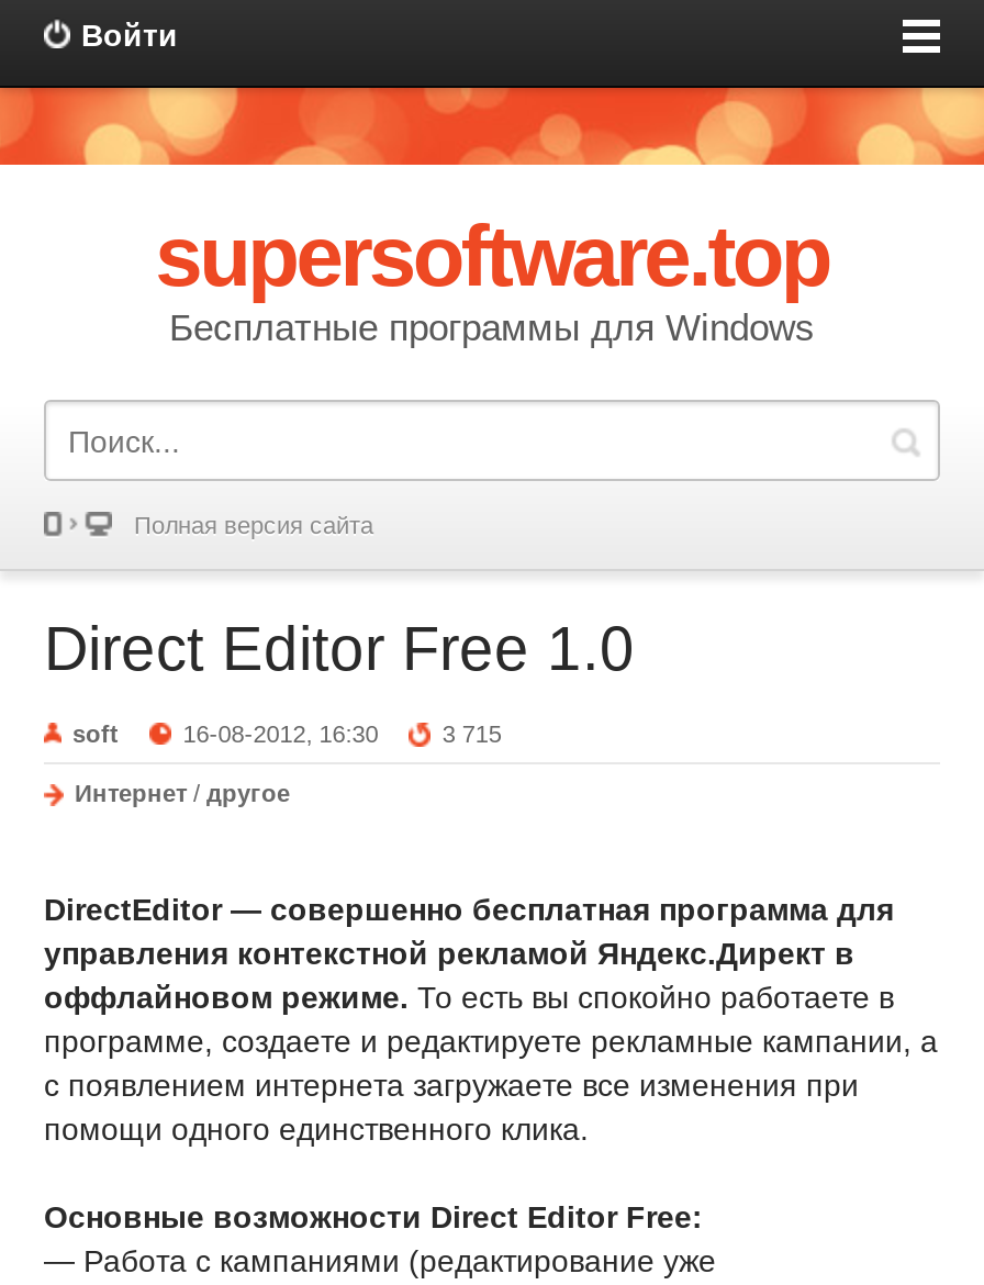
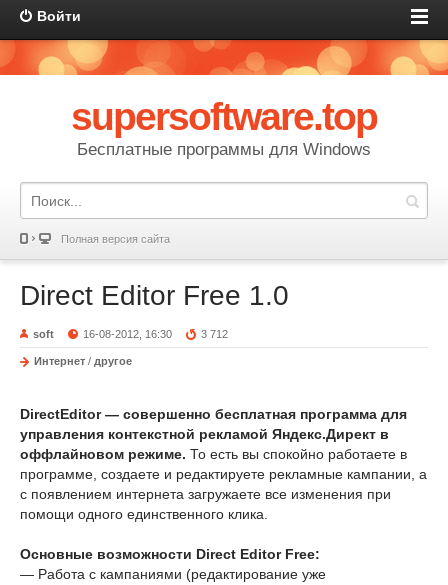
- 3 715
+ 3 712
